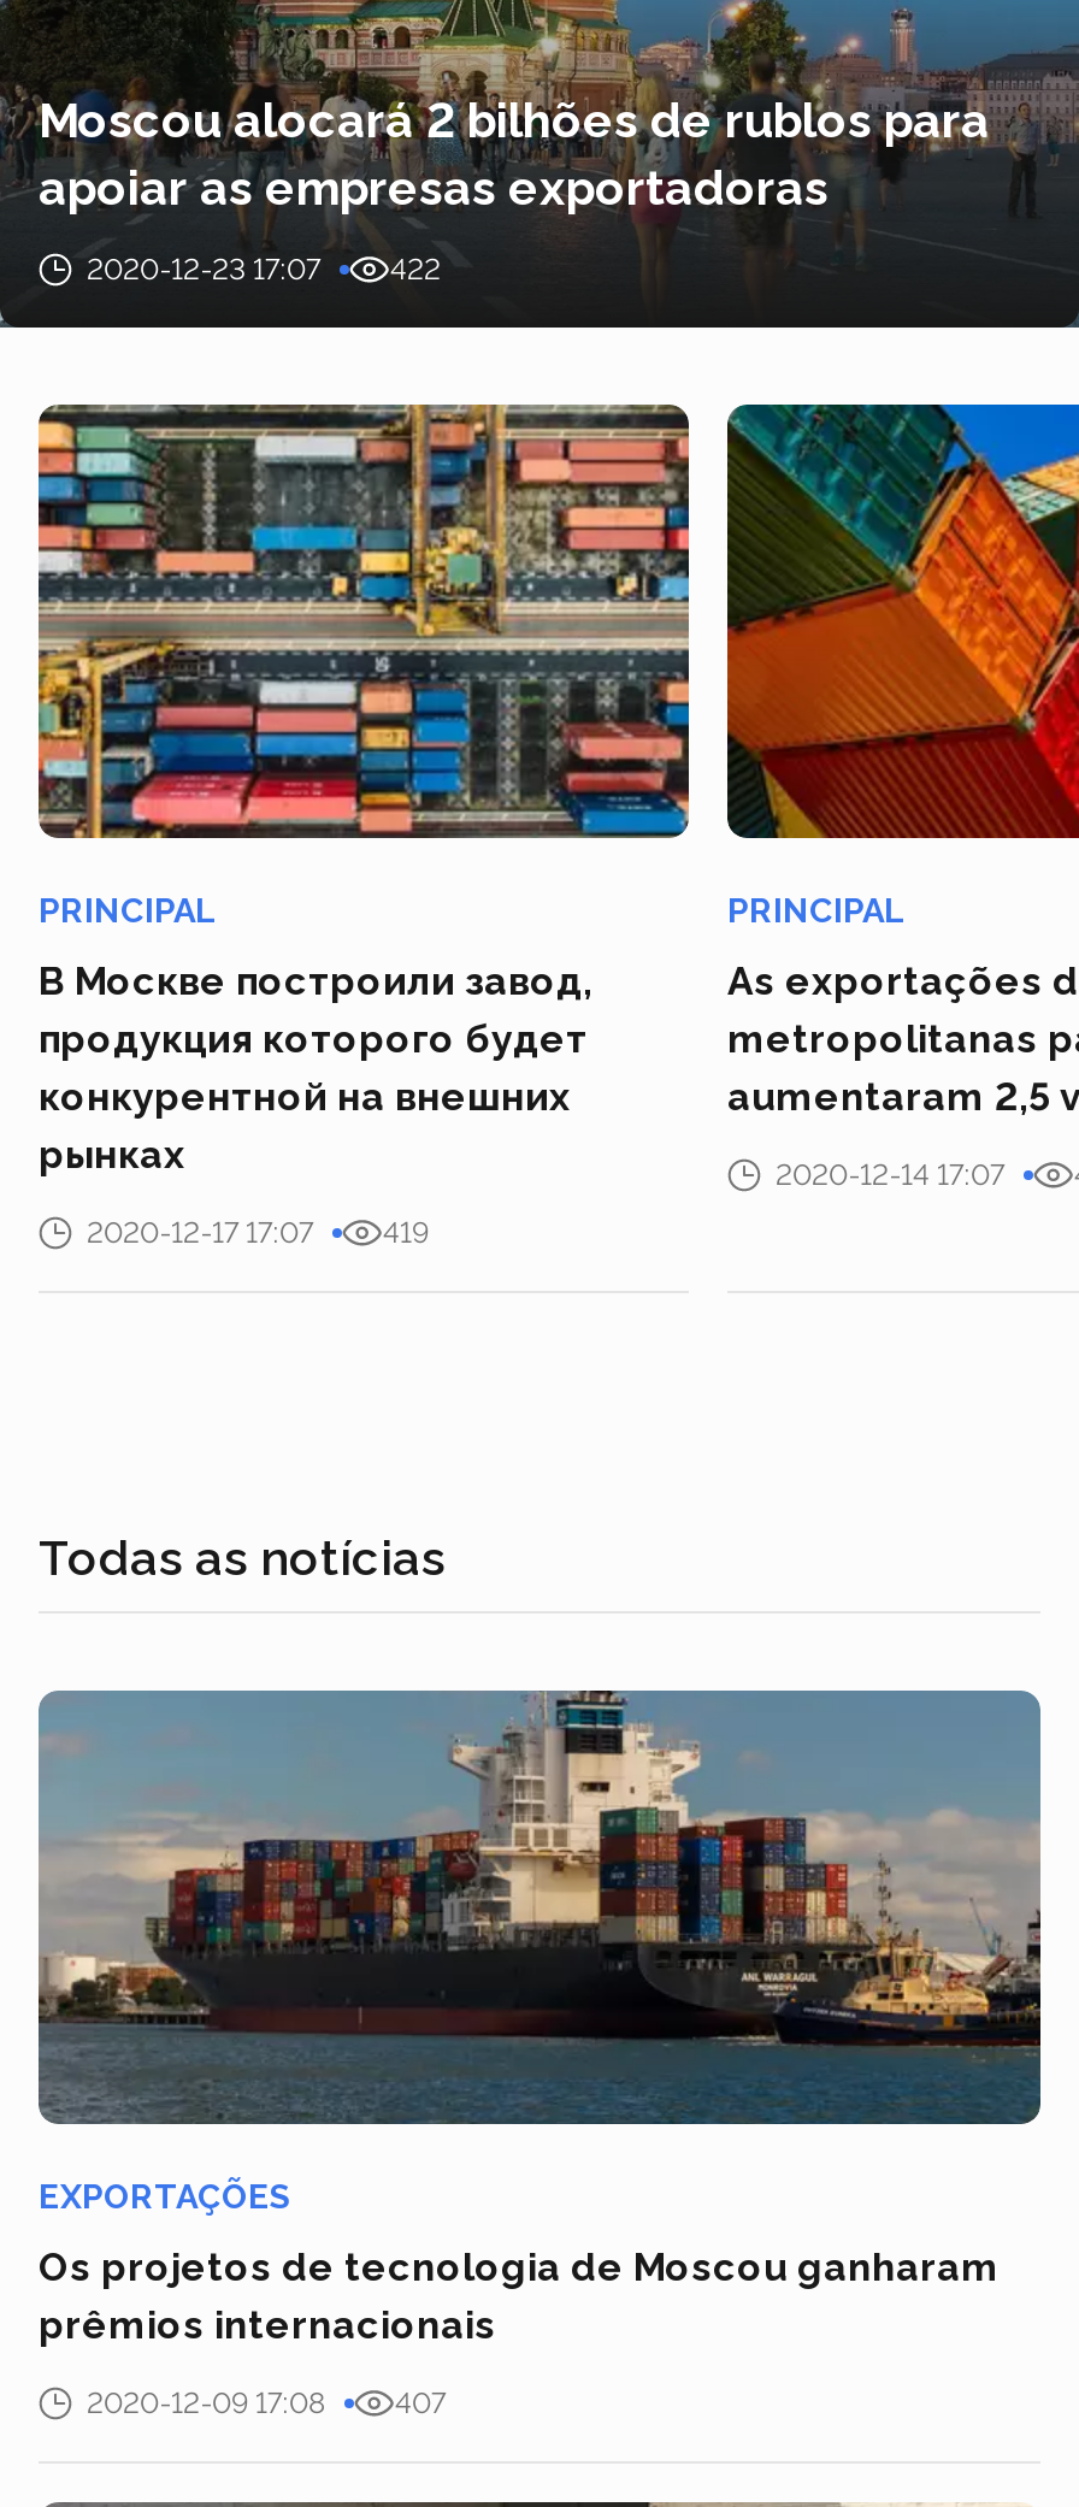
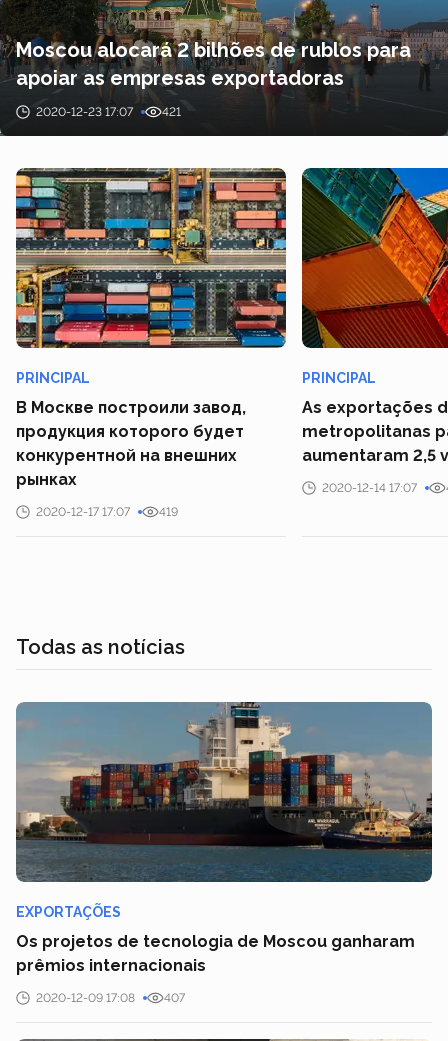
- 422
+ 421
